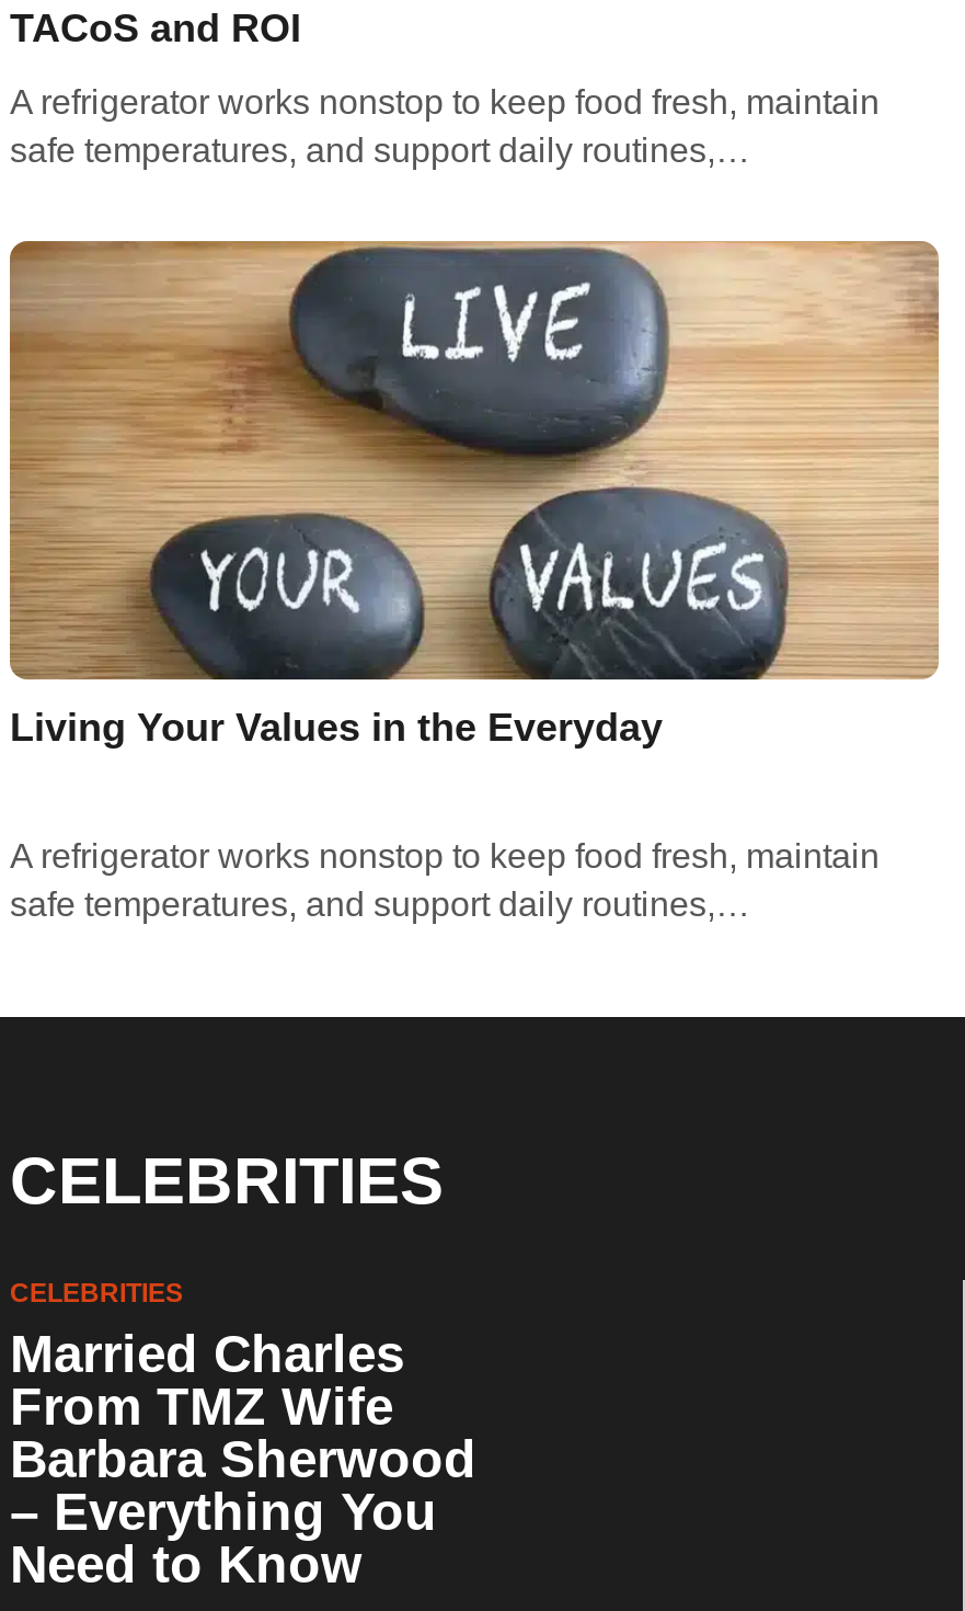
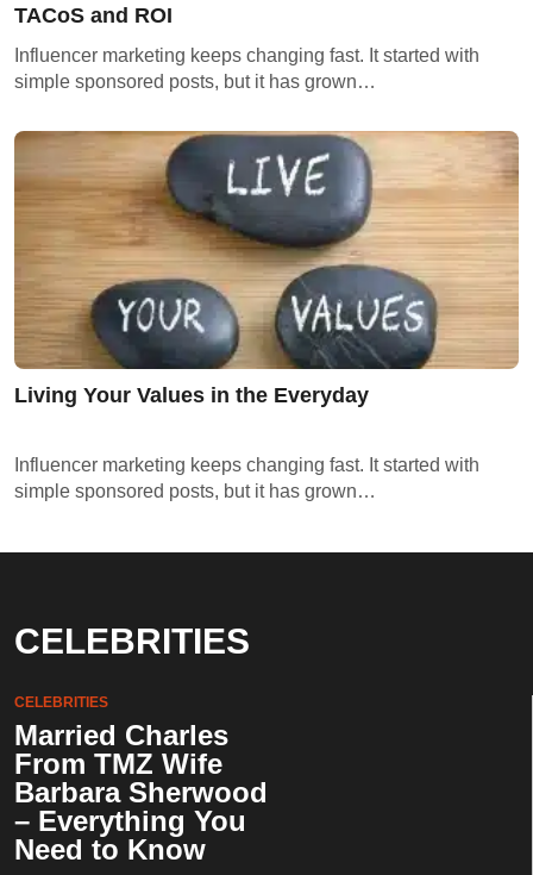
- A refrigerator works nonstop to keep food fresh, maintain
- safe temperatures, and support daily routines,…
+ Influencer marketing keeps changing fast. It started with
+ simple sponsored posts, but it has grown…

- A refrigerator works nonstop to keep food fresh, maintain
- safe temperatures, and support daily routines,…
+ Influencer marketing keeps changing fast. It started with
+ simple sponsored posts, but it has grown…
